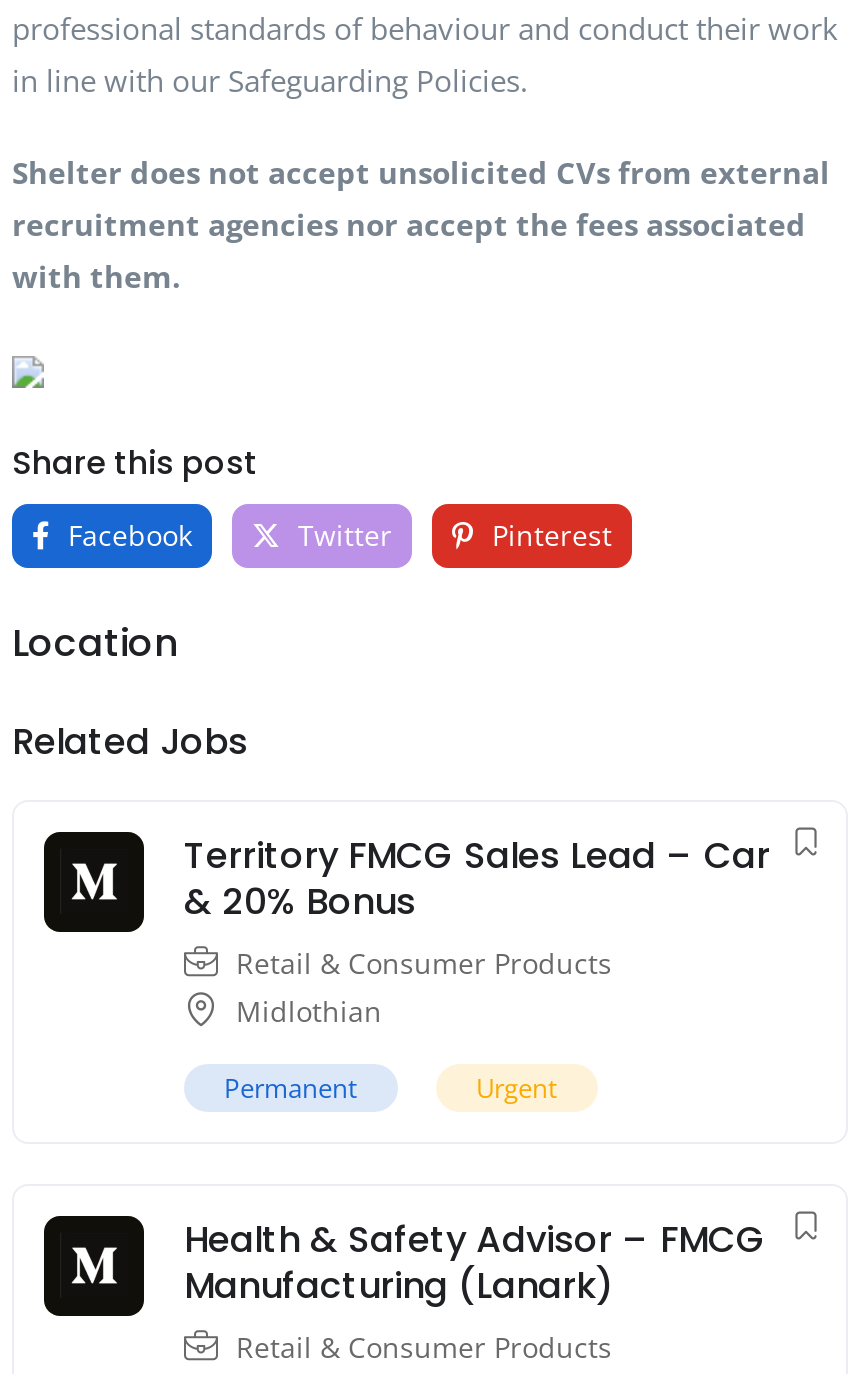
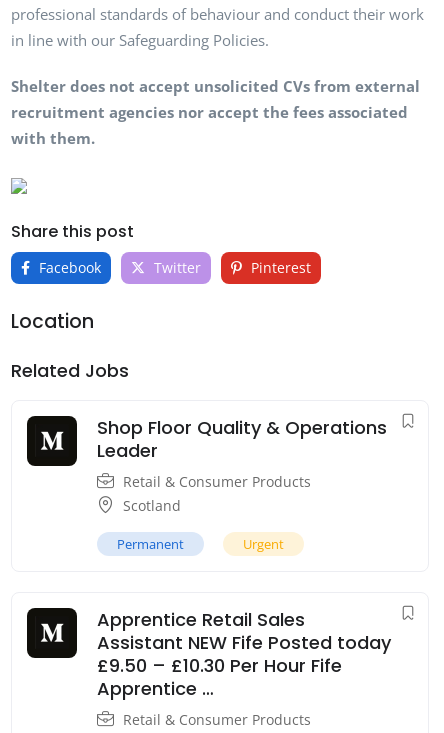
- Territory FMCG Sales Lead – Car
- & 20% Bonus
+ Shop Floor Quality & Operations
+ Leader

- Midlothian
+ Scotland

- Health & Safety Advisor – FMCG
- Manufacturing (Lanark)
+ Apprentice Retail Sales
+ Assistant NEW Fife Posted today
+ £9.50 – £10.30 Per Hour Fife
+ Apprentice …
